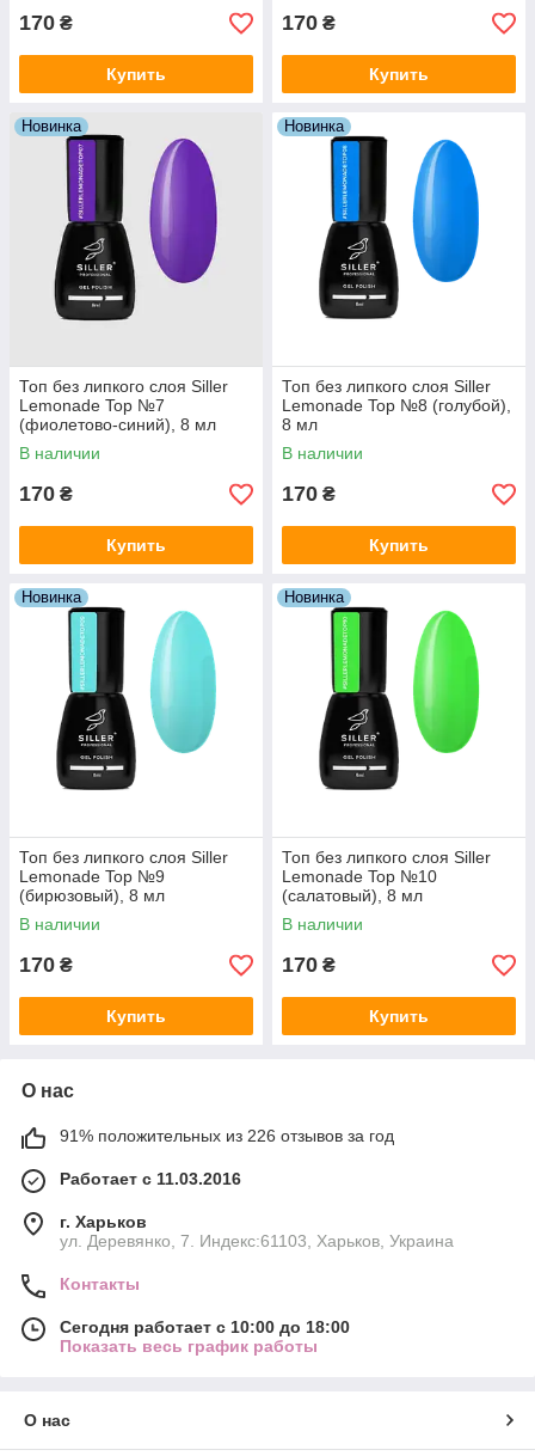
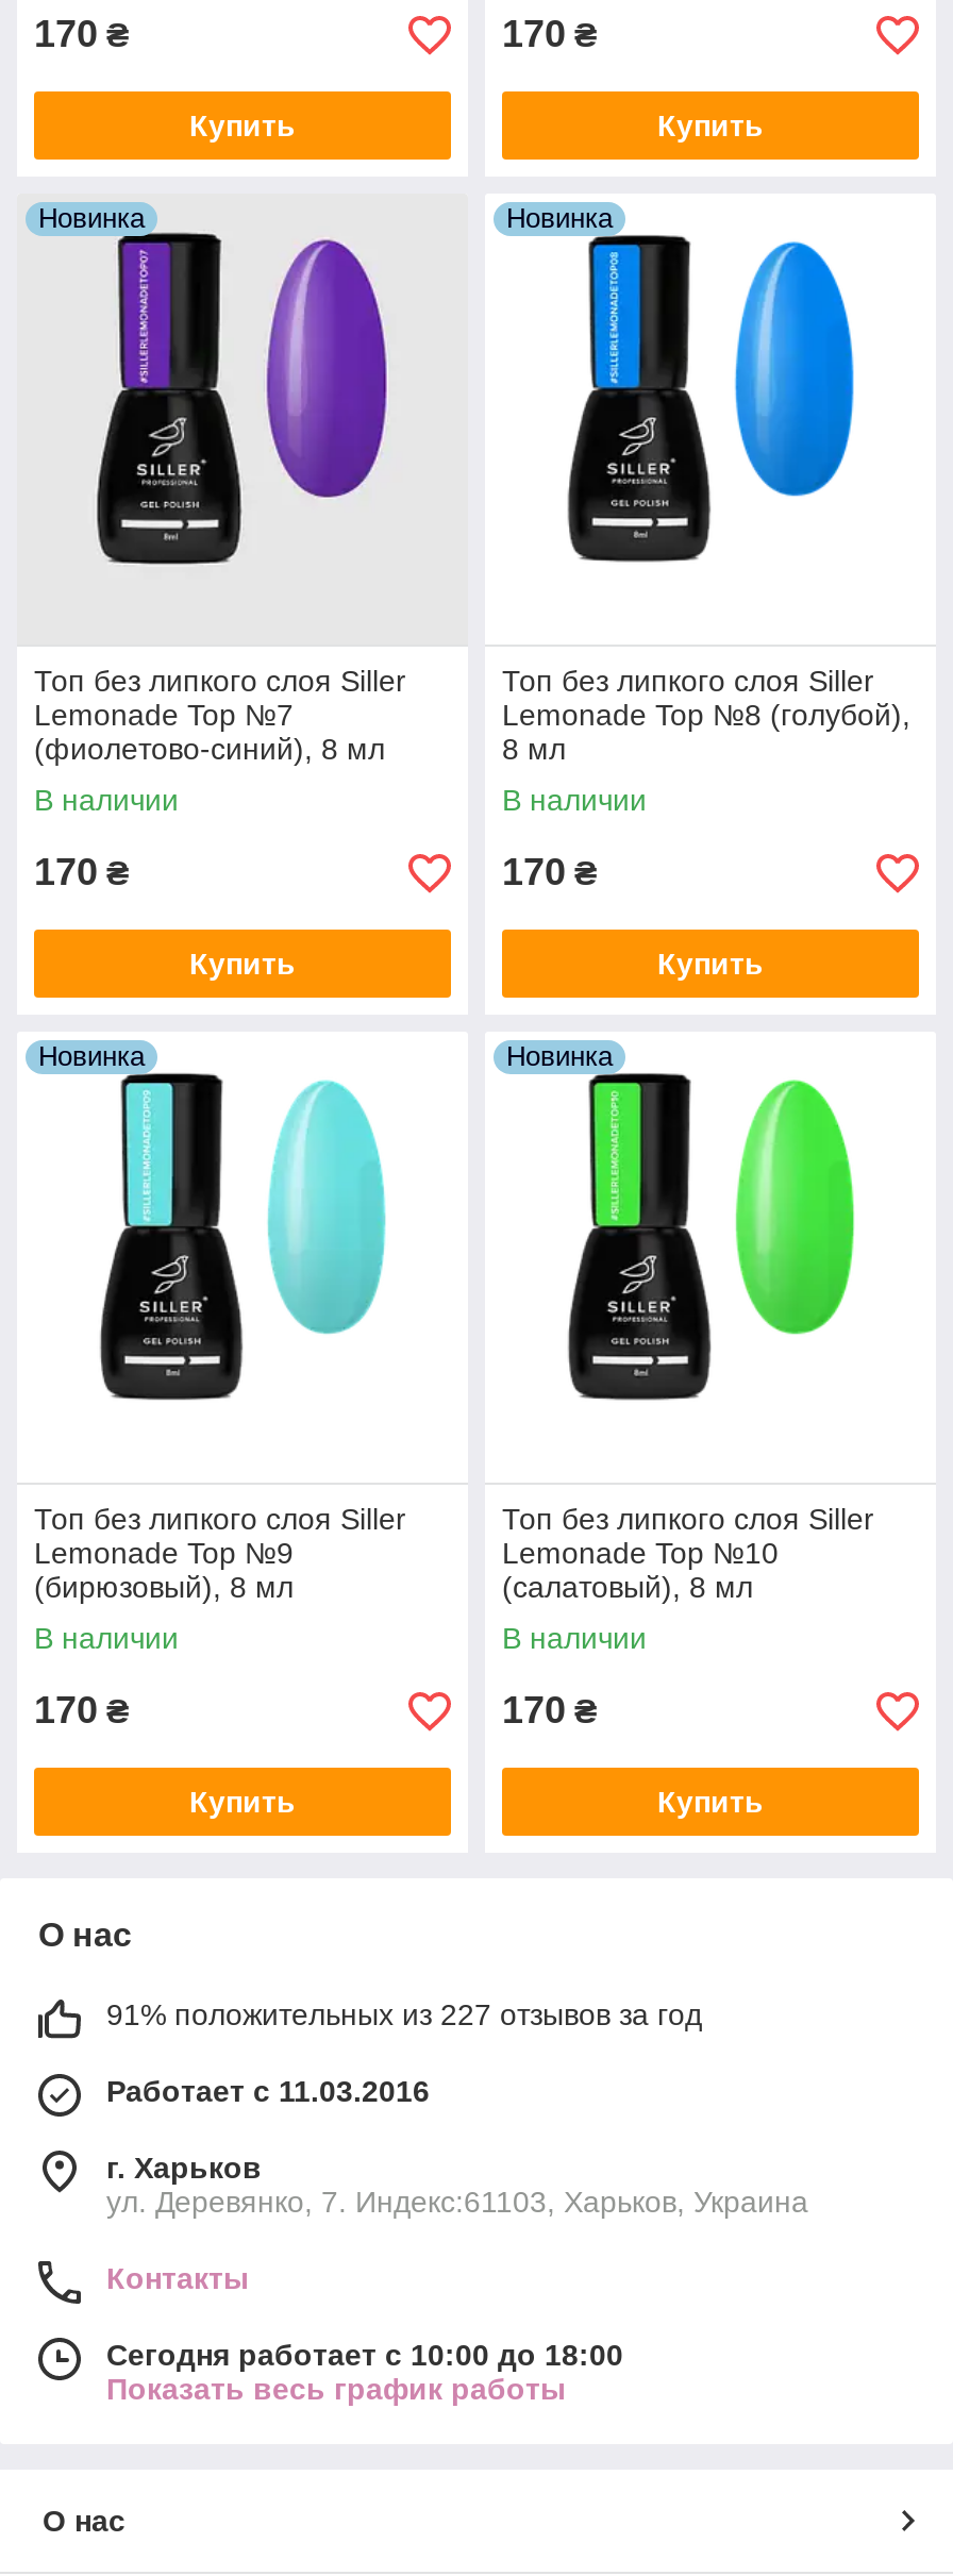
- 91% положительных из 226 отзывов за год
+ 91% положительных из 227 отзывов за год
